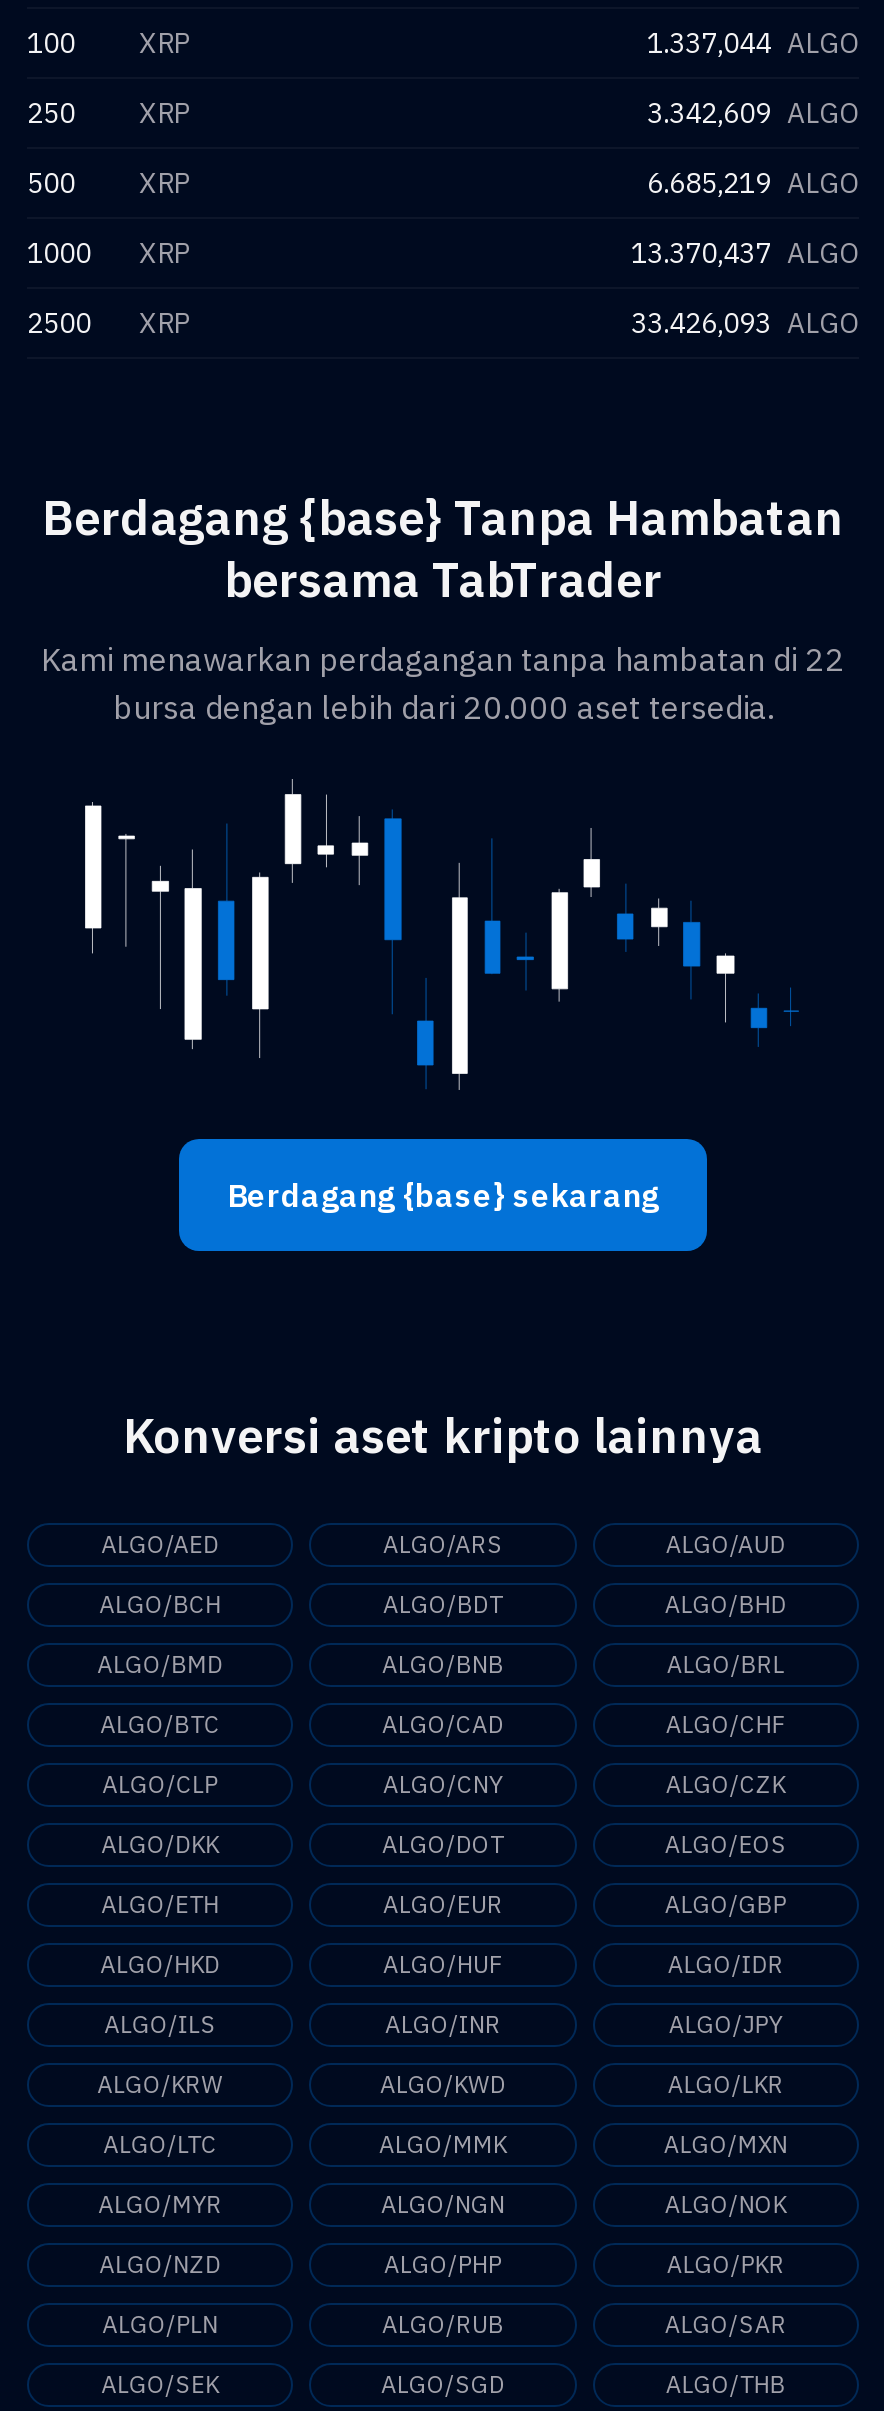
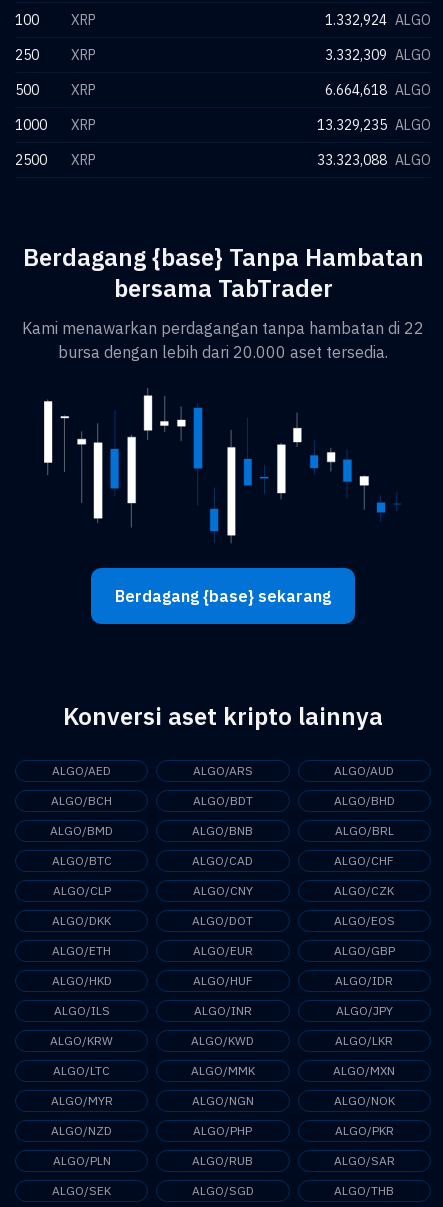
- 1.337,044 ALGO
+ 1.332,924 ALGO

- 3.342,609 ALGO
+ 3.332,309 ALGO

- 6.685,219 ALGO
+ 6.664,618 ALGO

- 13.370,437 ALGO
+ 13.329,235 ALGO

- 33.426,093 ALGO
+ 33.323,088 ALGO
